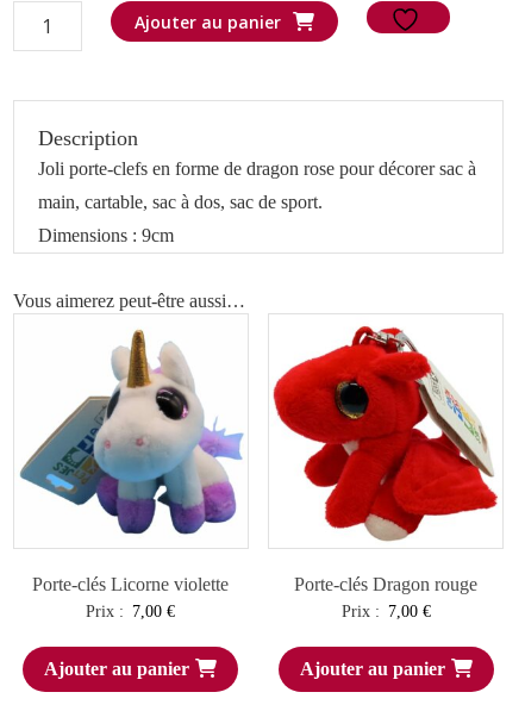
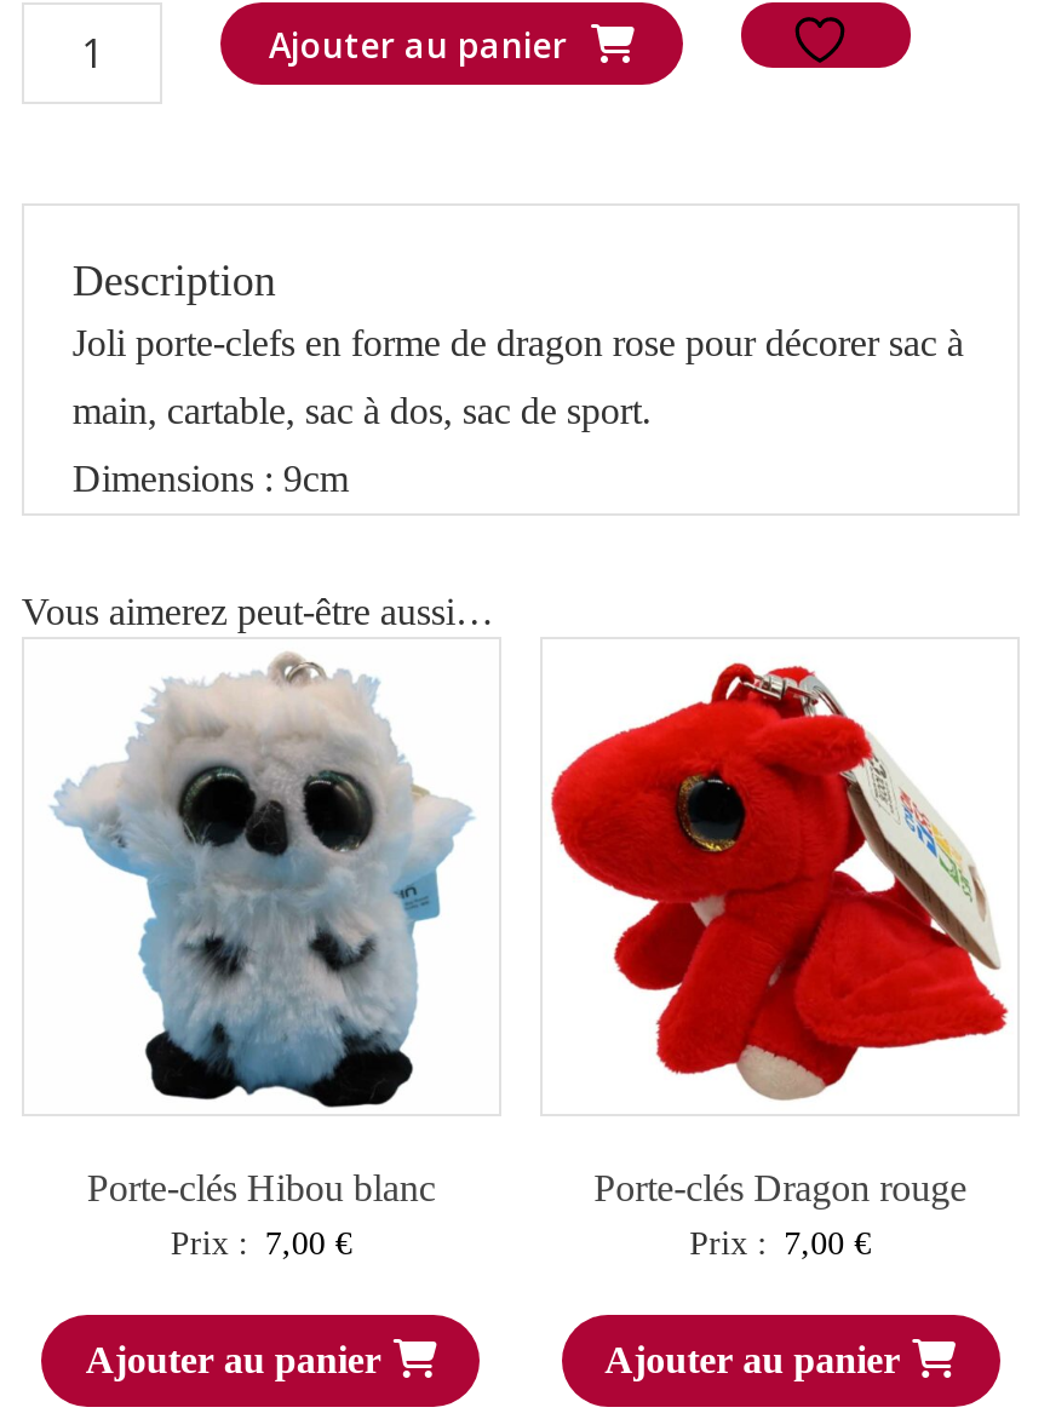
- [image]
- Porte-clés Licorne violette
+ [image]
+ Porte-clés Hibou blanc
